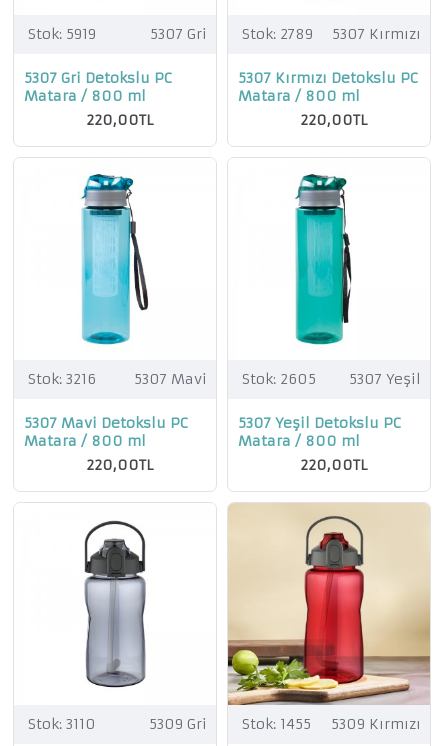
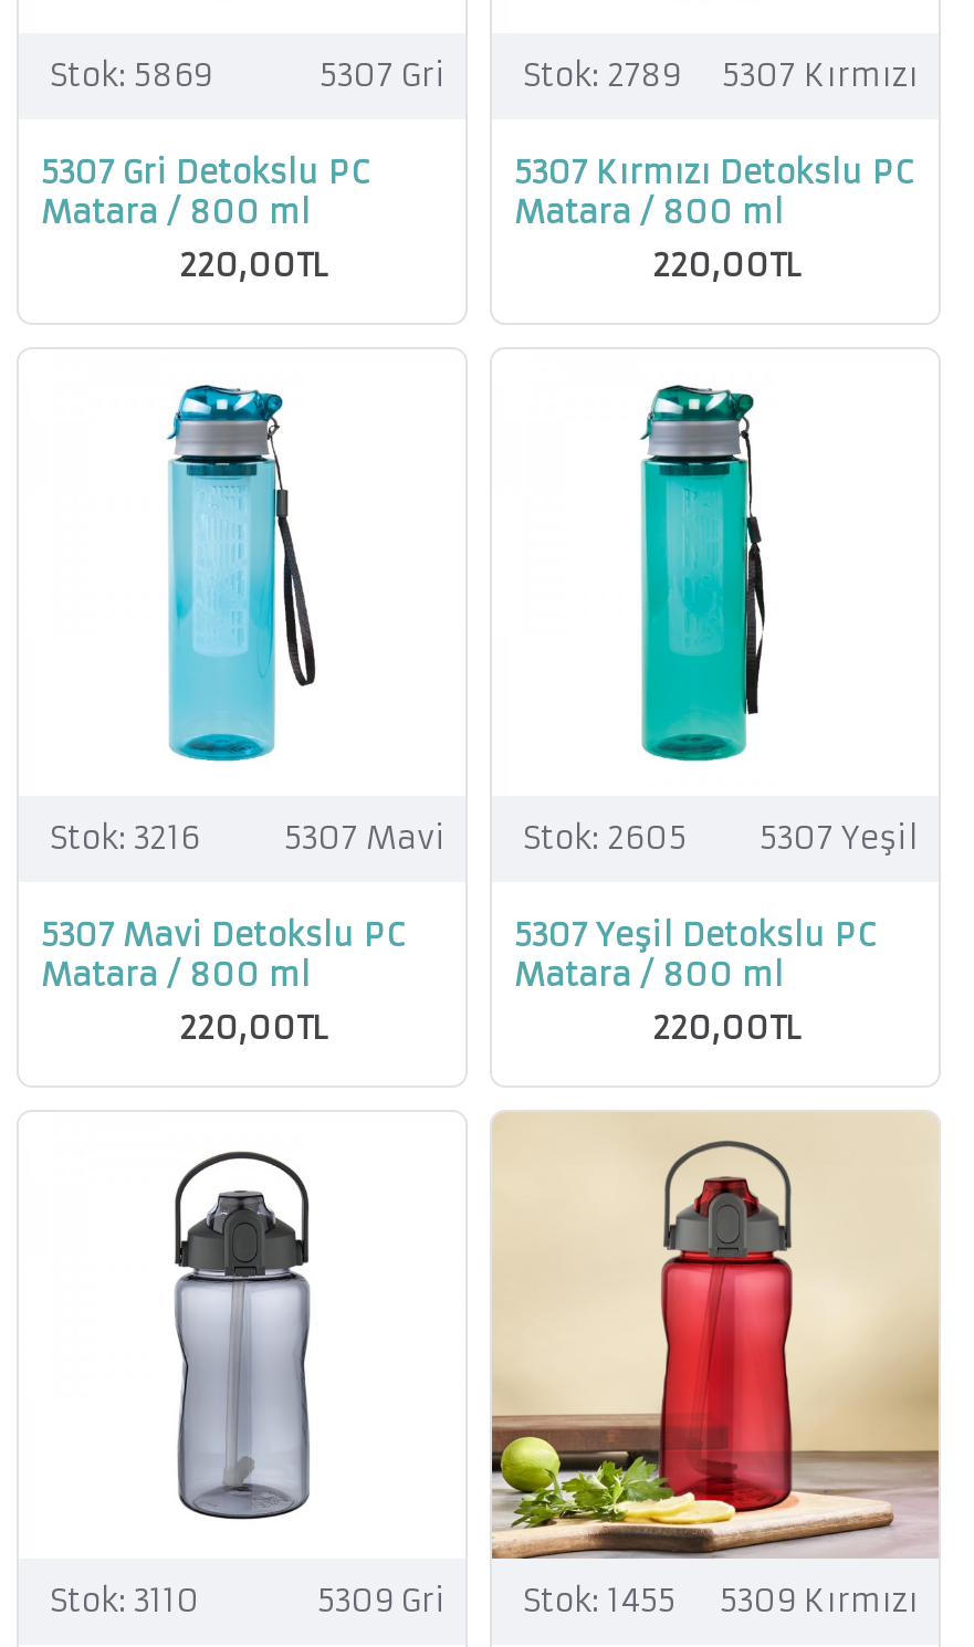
- Stok: 5919
+ Stok: 5869
